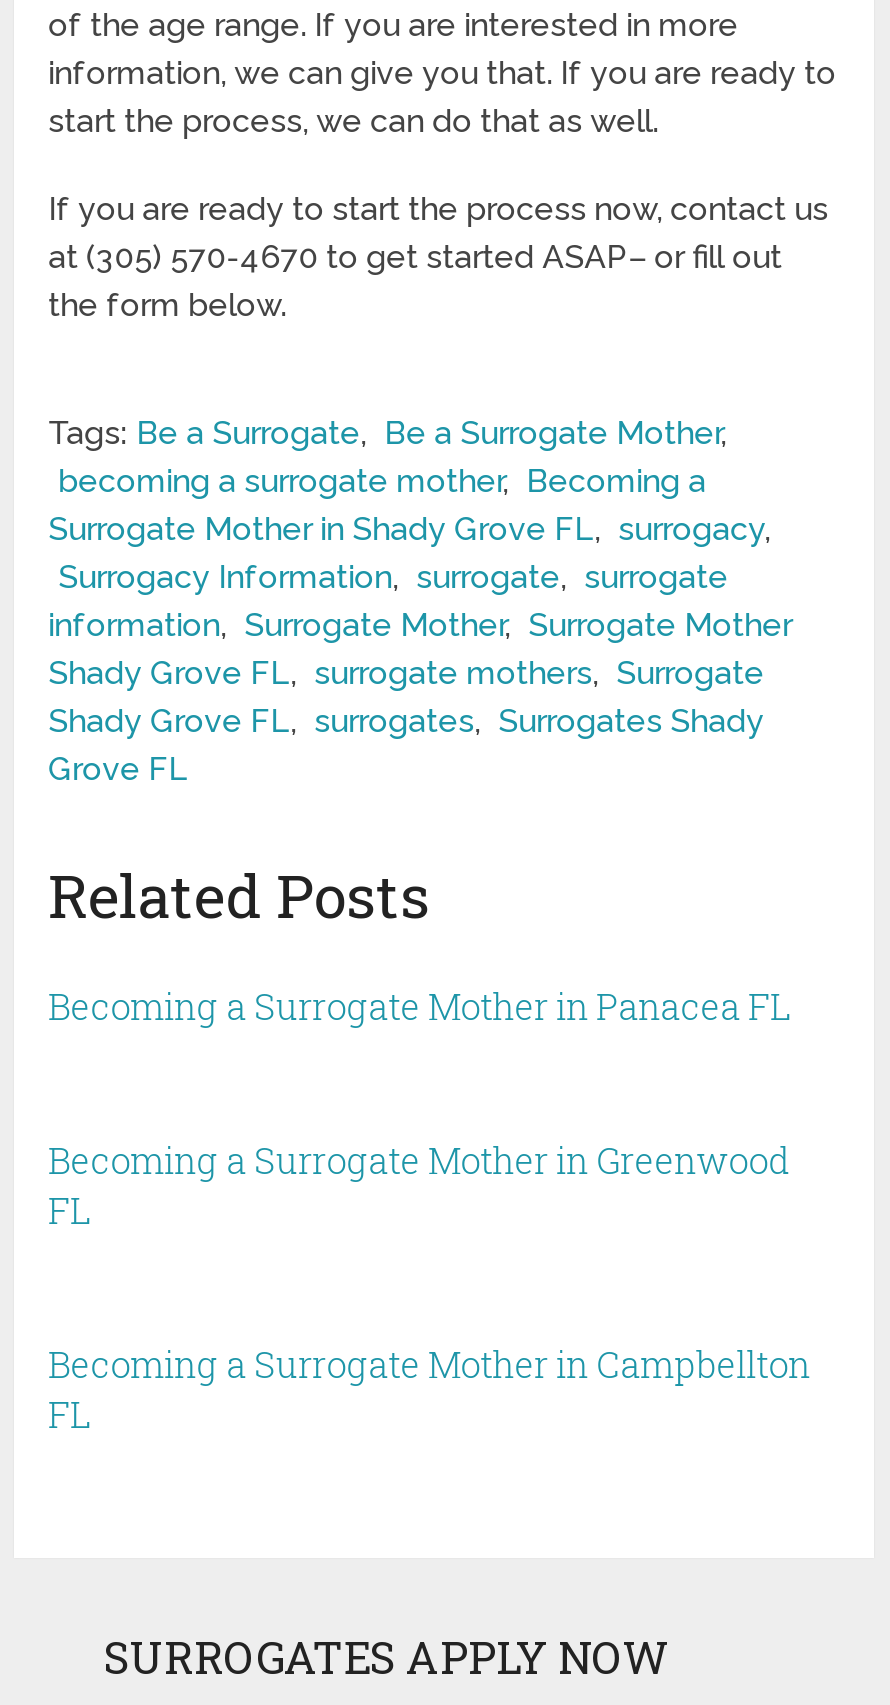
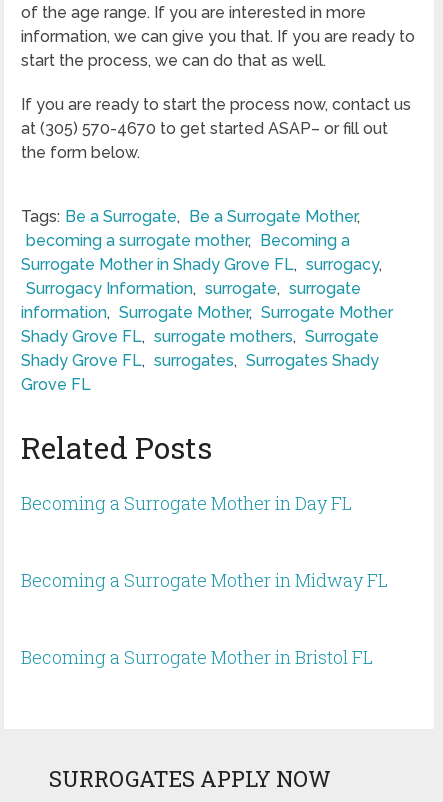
- Becoming a Surrogate Mother in Panacea FL
+ Becoming a Surrogate Mother in Day FL

- Becoming a Surrogate Mother in Greenwood
- FL
+ Becoming a Surrogate Mother in Midway FL

- Becoming a Surrogate Mother in Campbellton
- FL
+ Becoming a Surrogate Mother in Bristol FL
